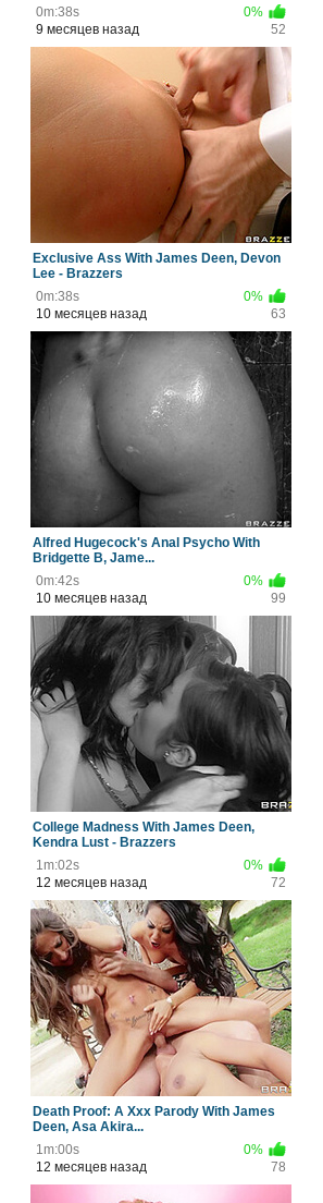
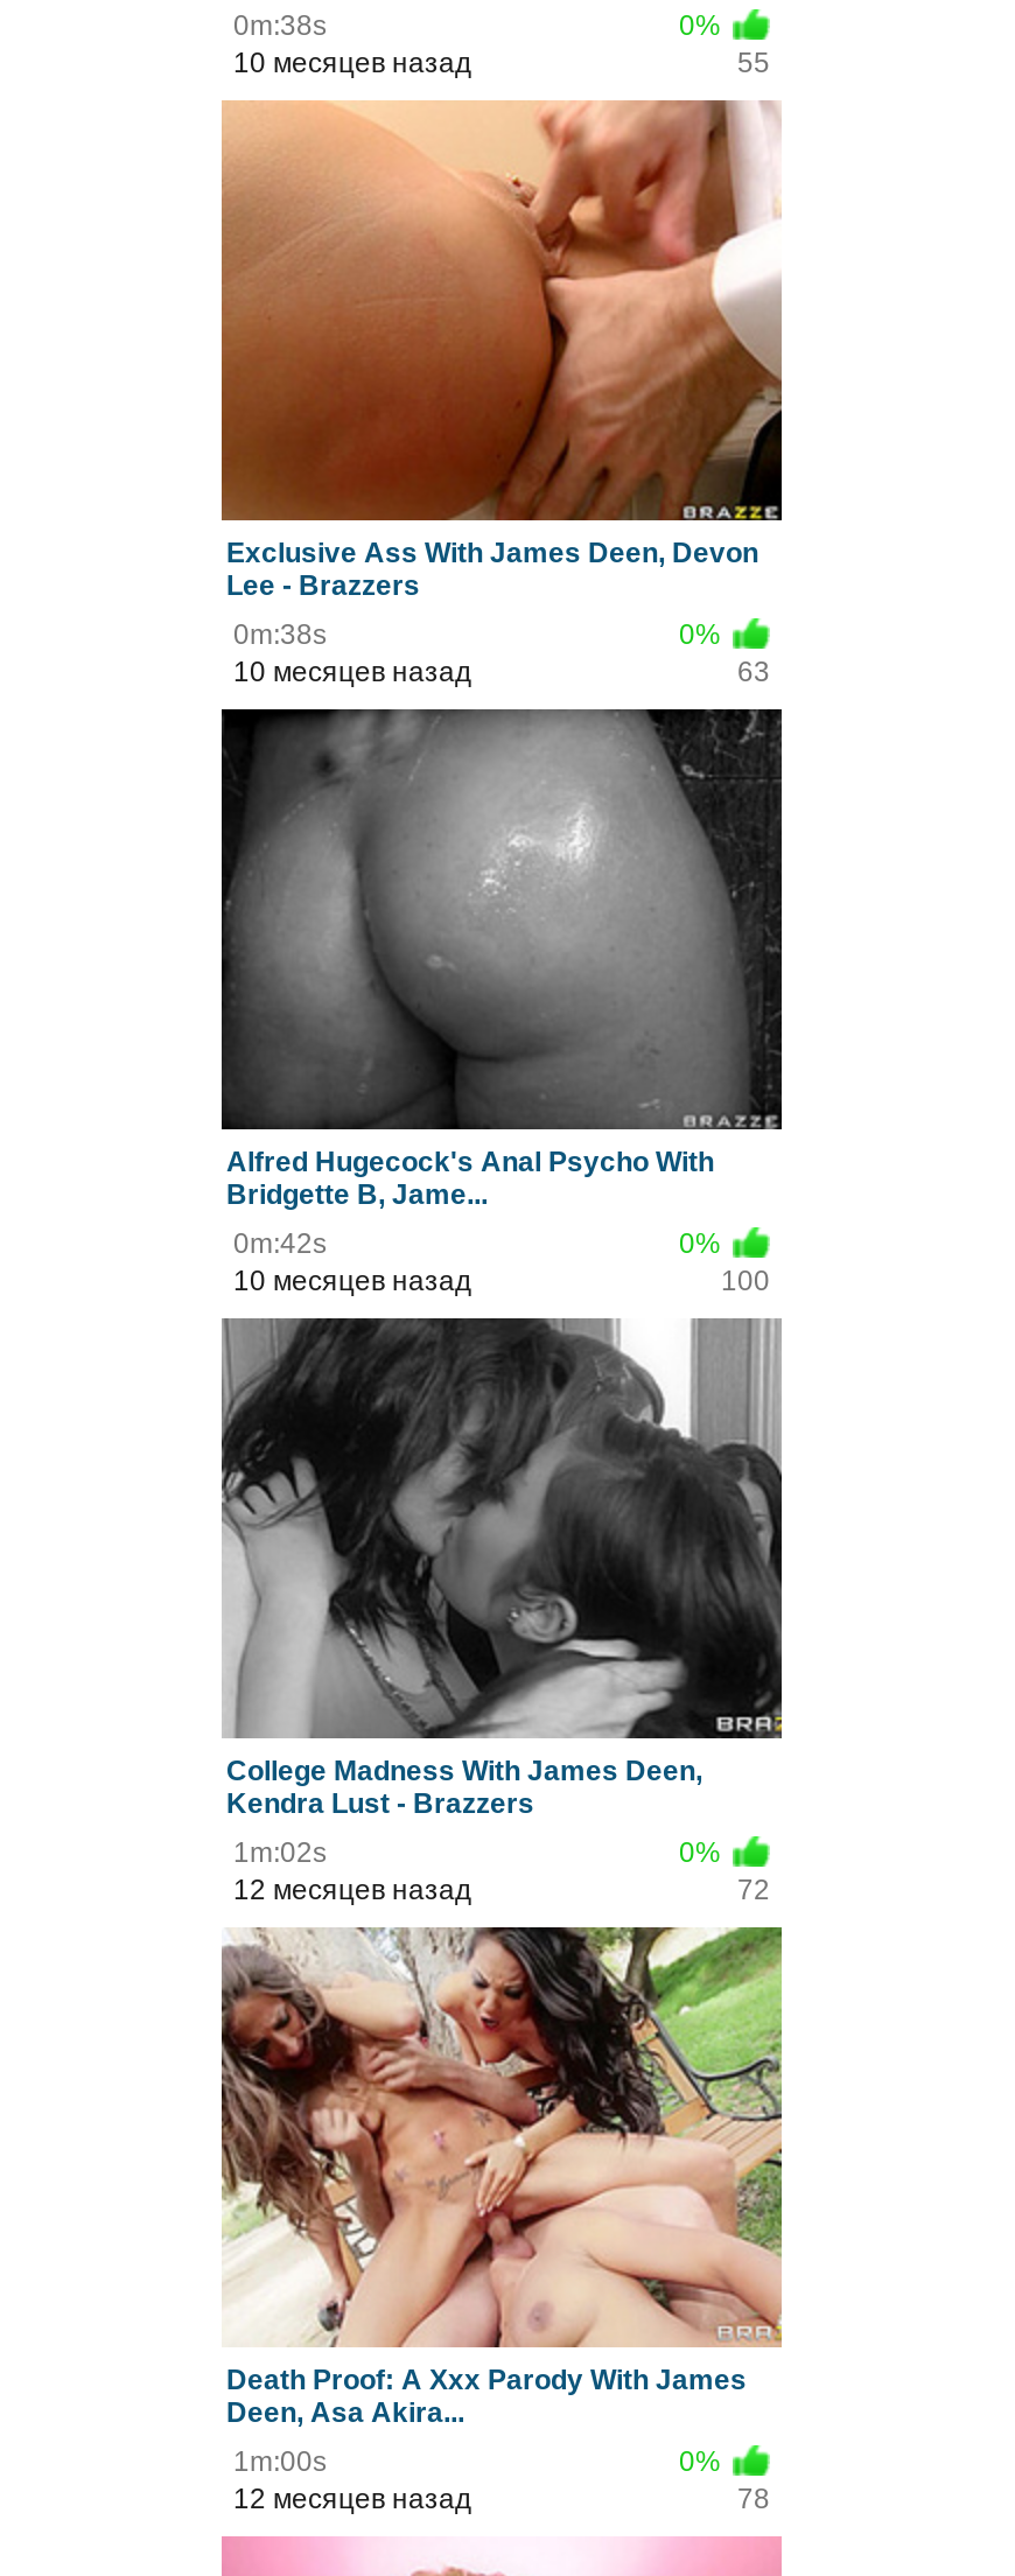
- 9 месяцев назад
+ 10 месяцев назад

- 52
+ 55

- 99
+ 100
